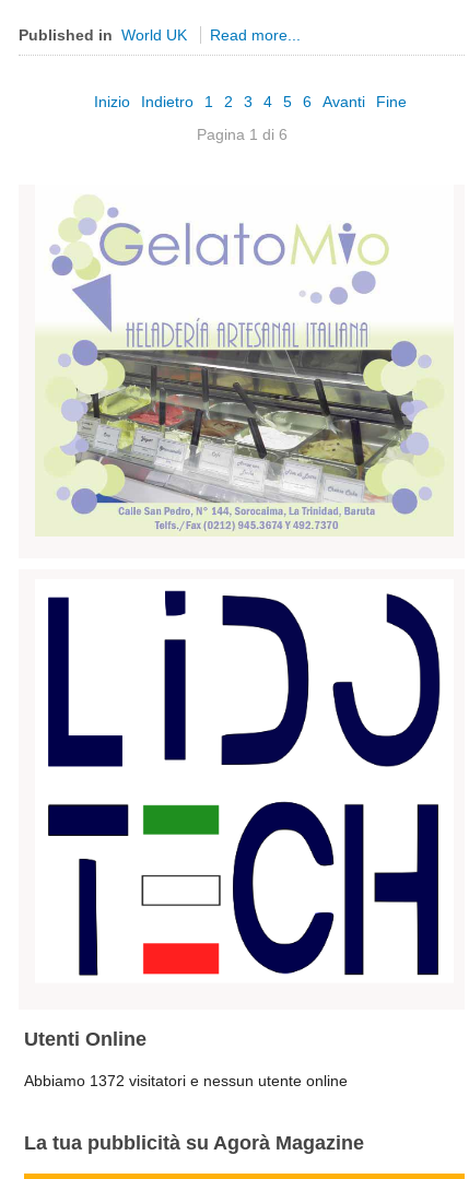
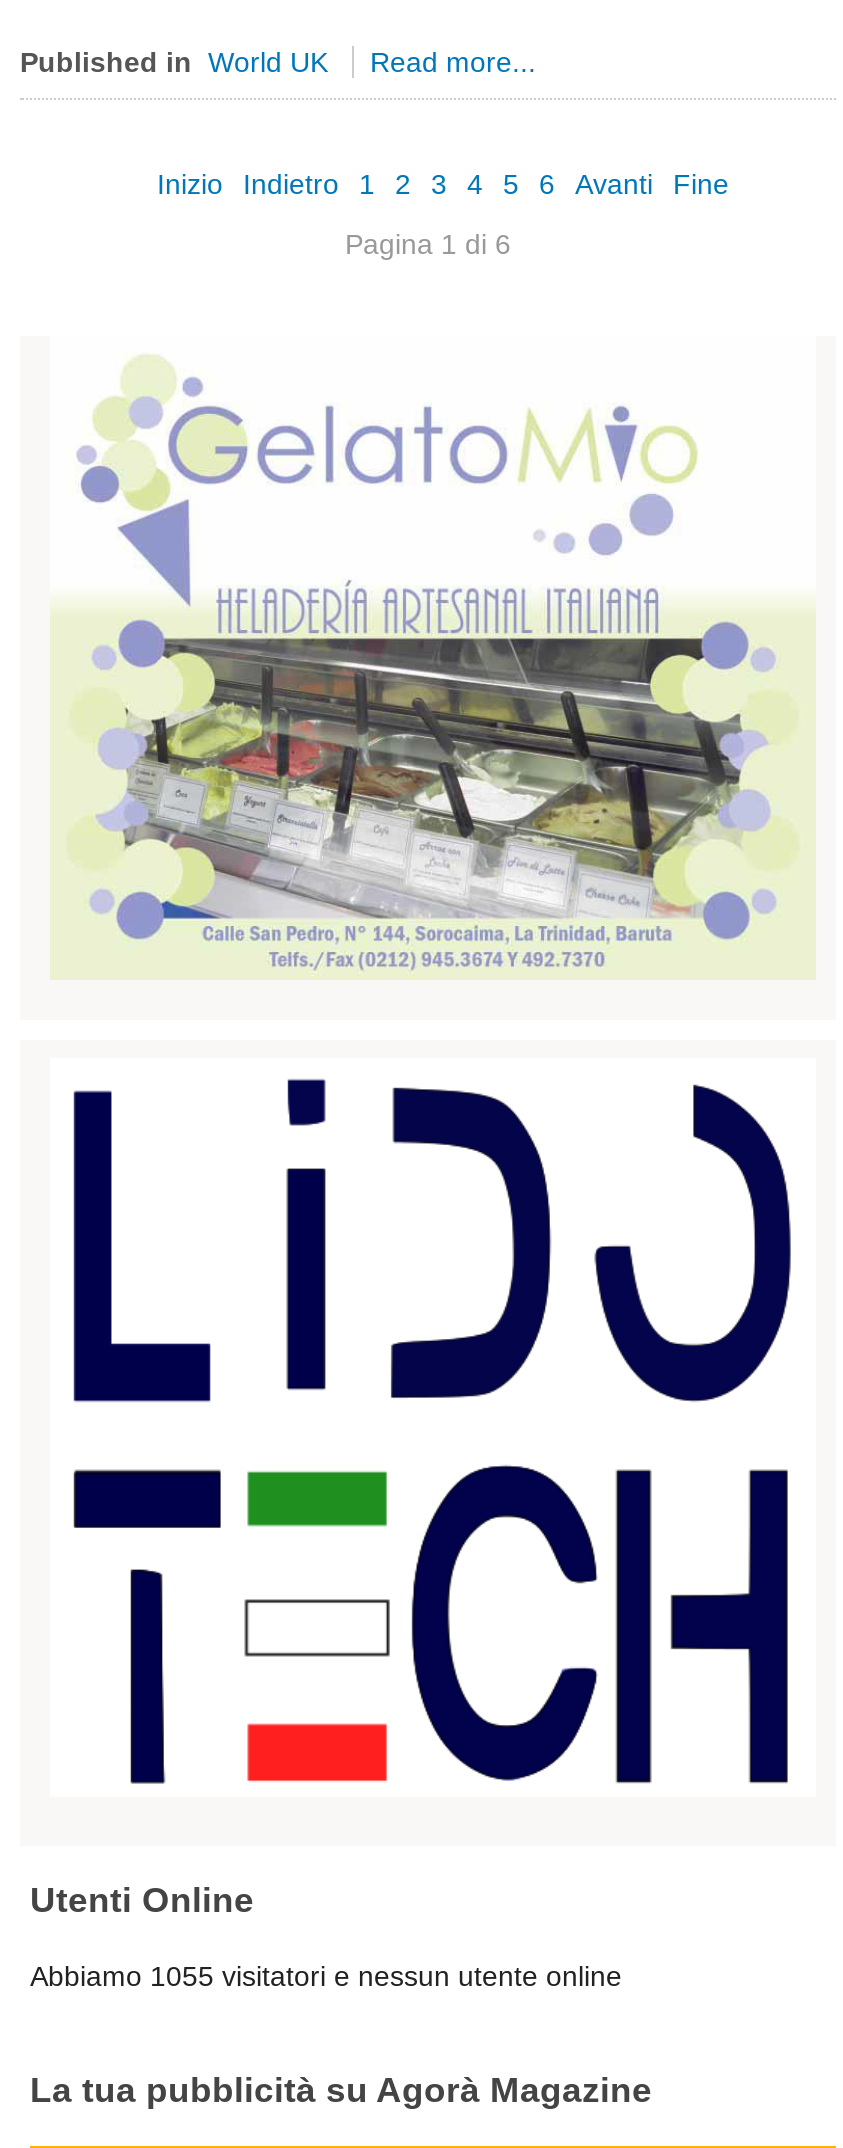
- Abbiamo 1372 visitatori e nessun utente online
+ Abbiamo 1055 visitatori e nessun utente online
